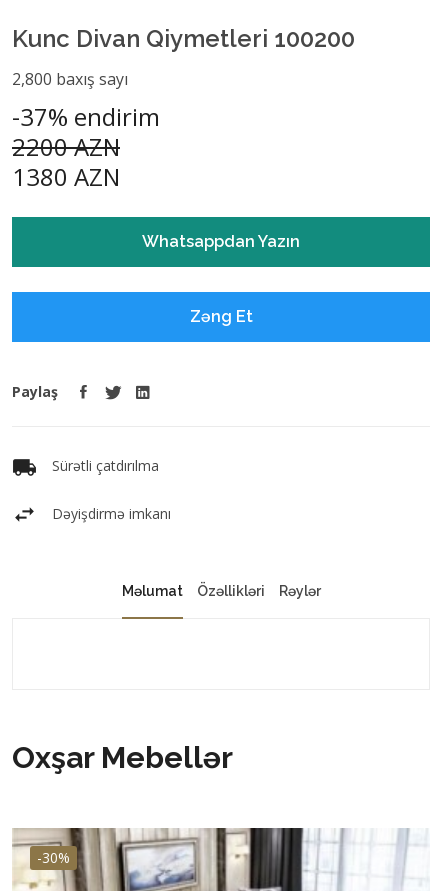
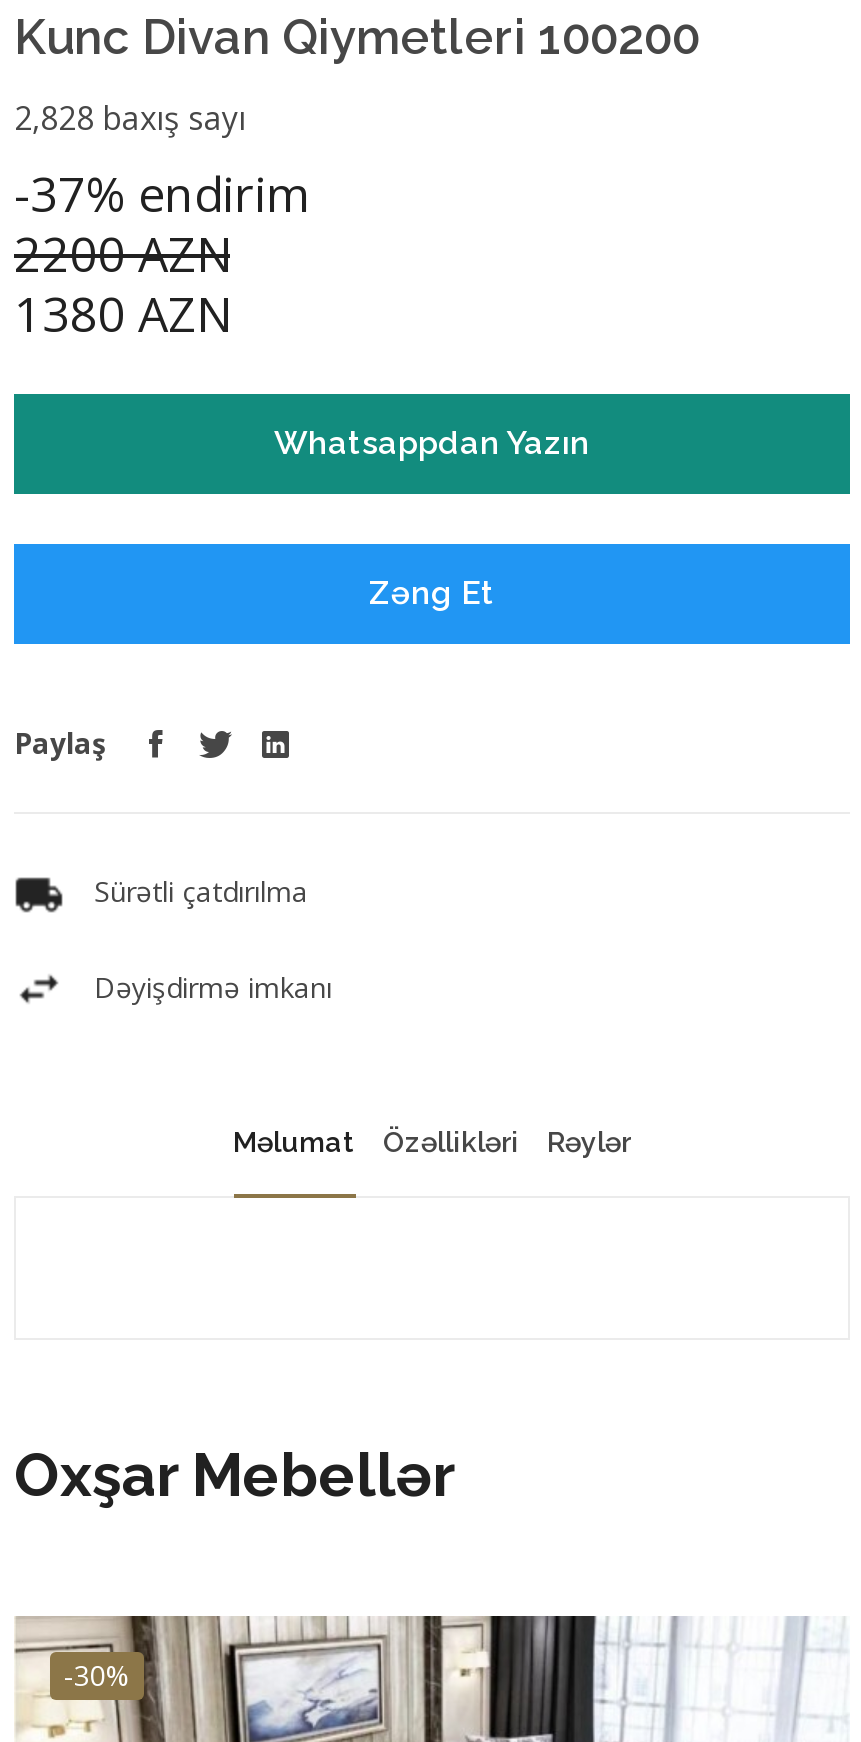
- 2,800 baxış sayı
+ 2,828 baxış sayı
